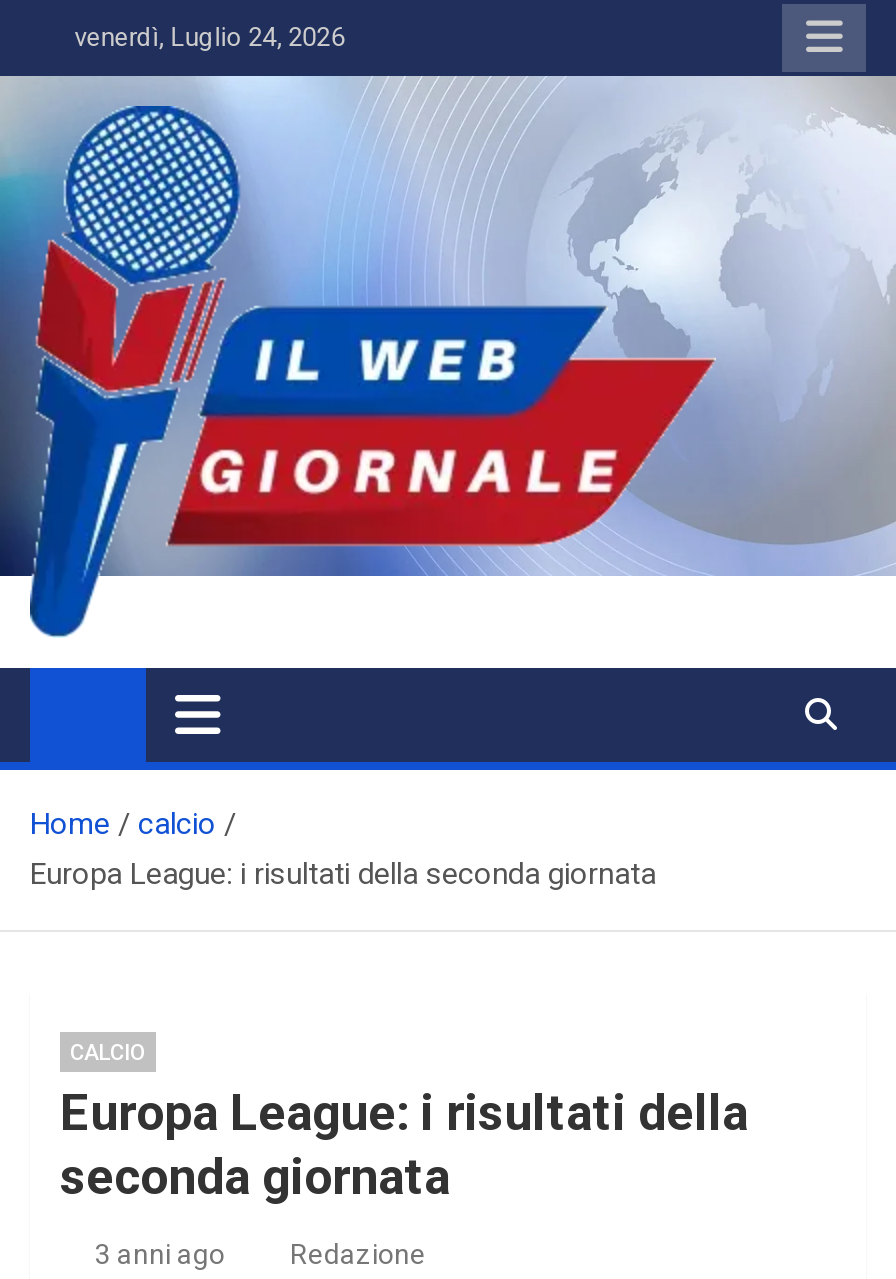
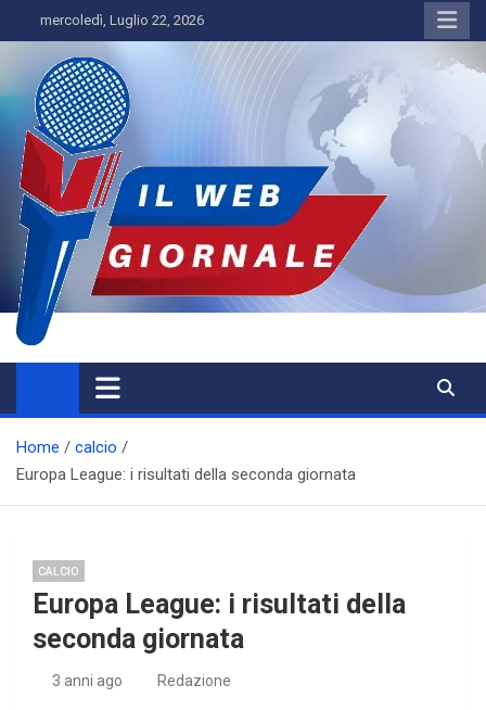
- venerdì, Luglio 24, 2026
+ mercoledì, Luglio 22, 2026
